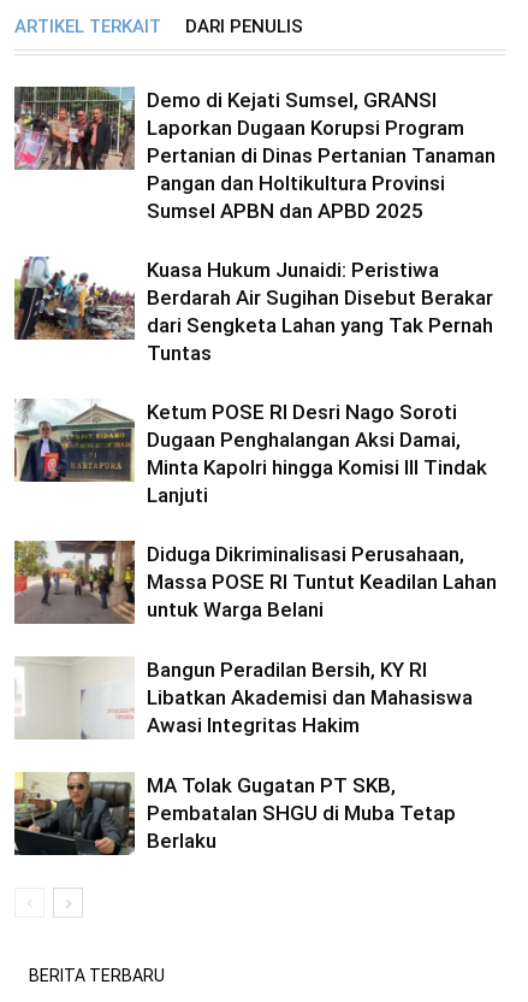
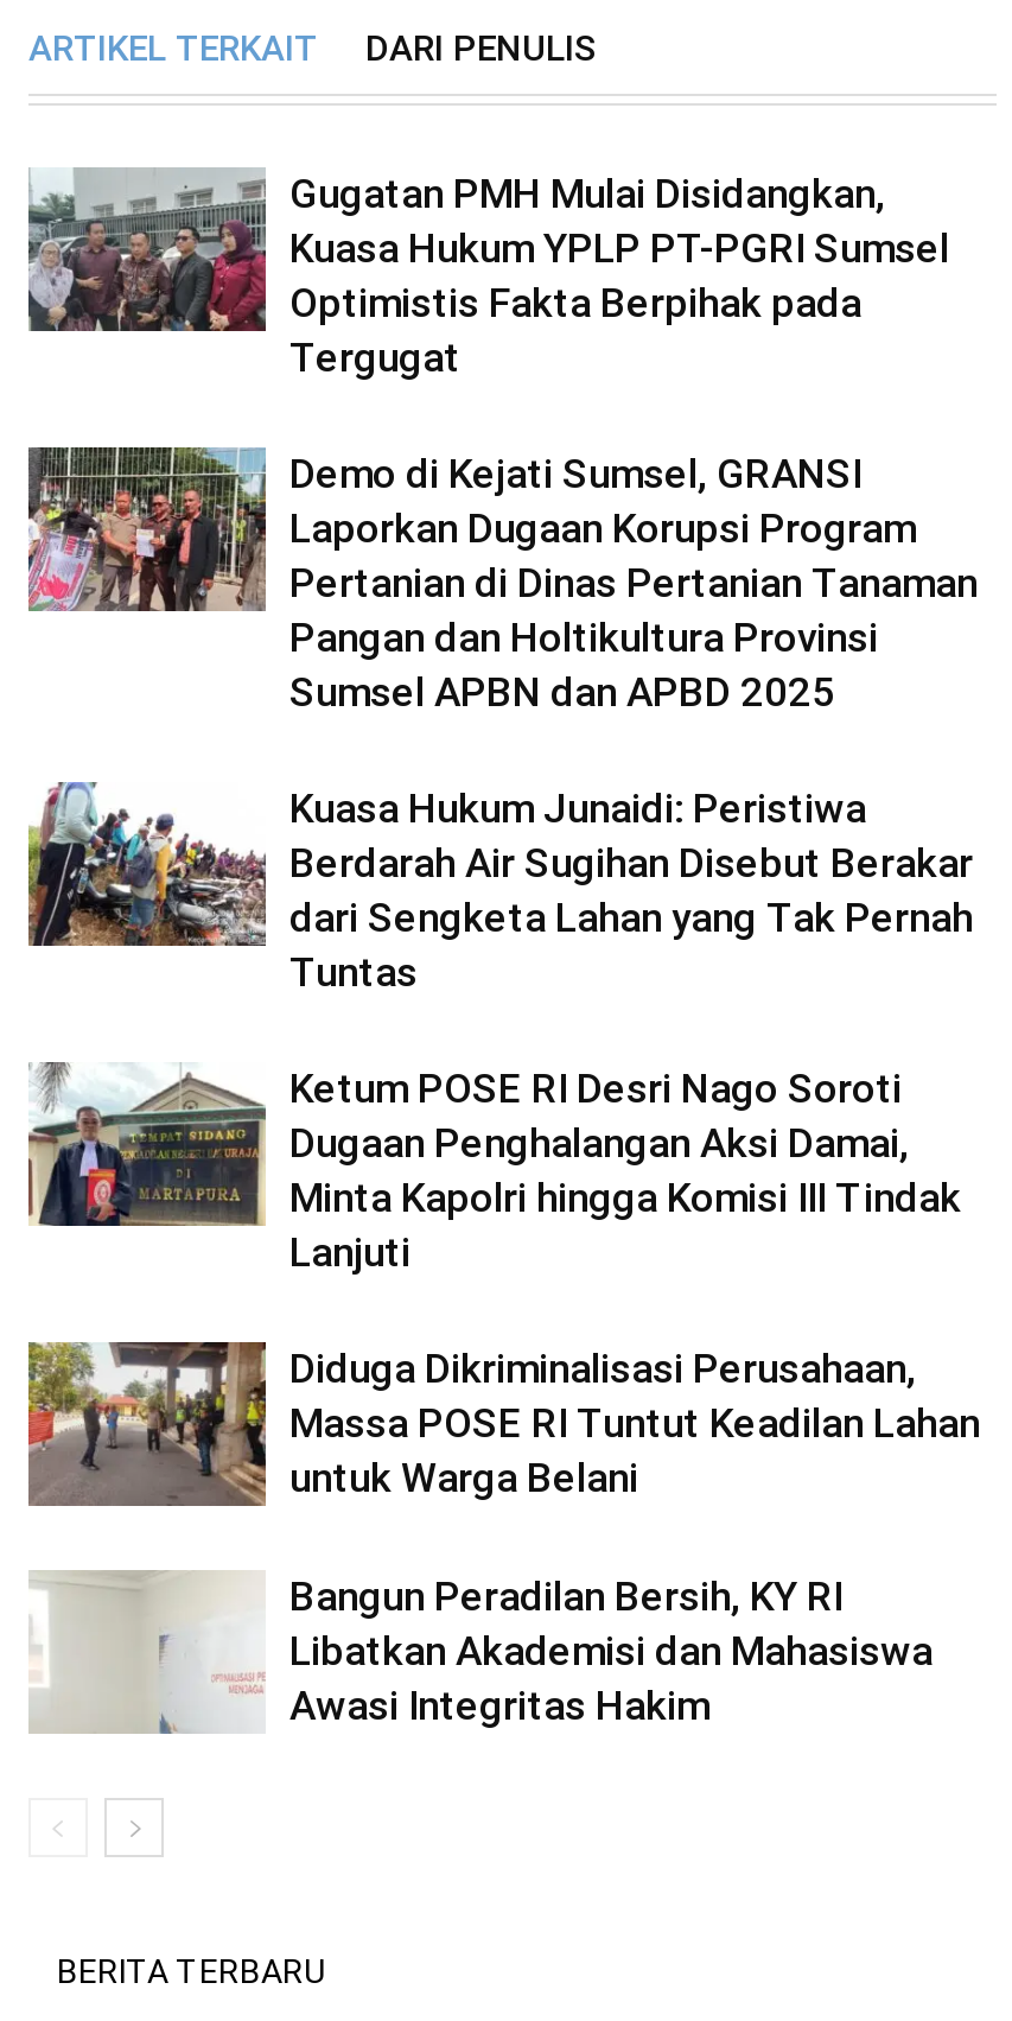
+ [image]
+ Gugatan PMH Mulai Disidangkan,
+ Kuasa Hukum YPLP PT-PGRI Sumsel
+ Optimistis Fakta Berpihak pada
+ Tergugat

moved down: [image] | Demo di Kejati Sumsel, GRANSI | Laporkan Dugaan Korupsi Program | ... | Libatkan Akademisi dan Mahasiswa | Awasi Integritas Hakim

- [image]
- MA Tolak Gugatan PT SKB,
- Pembatalan SHGU di Muba Tetap
- Berlaku
